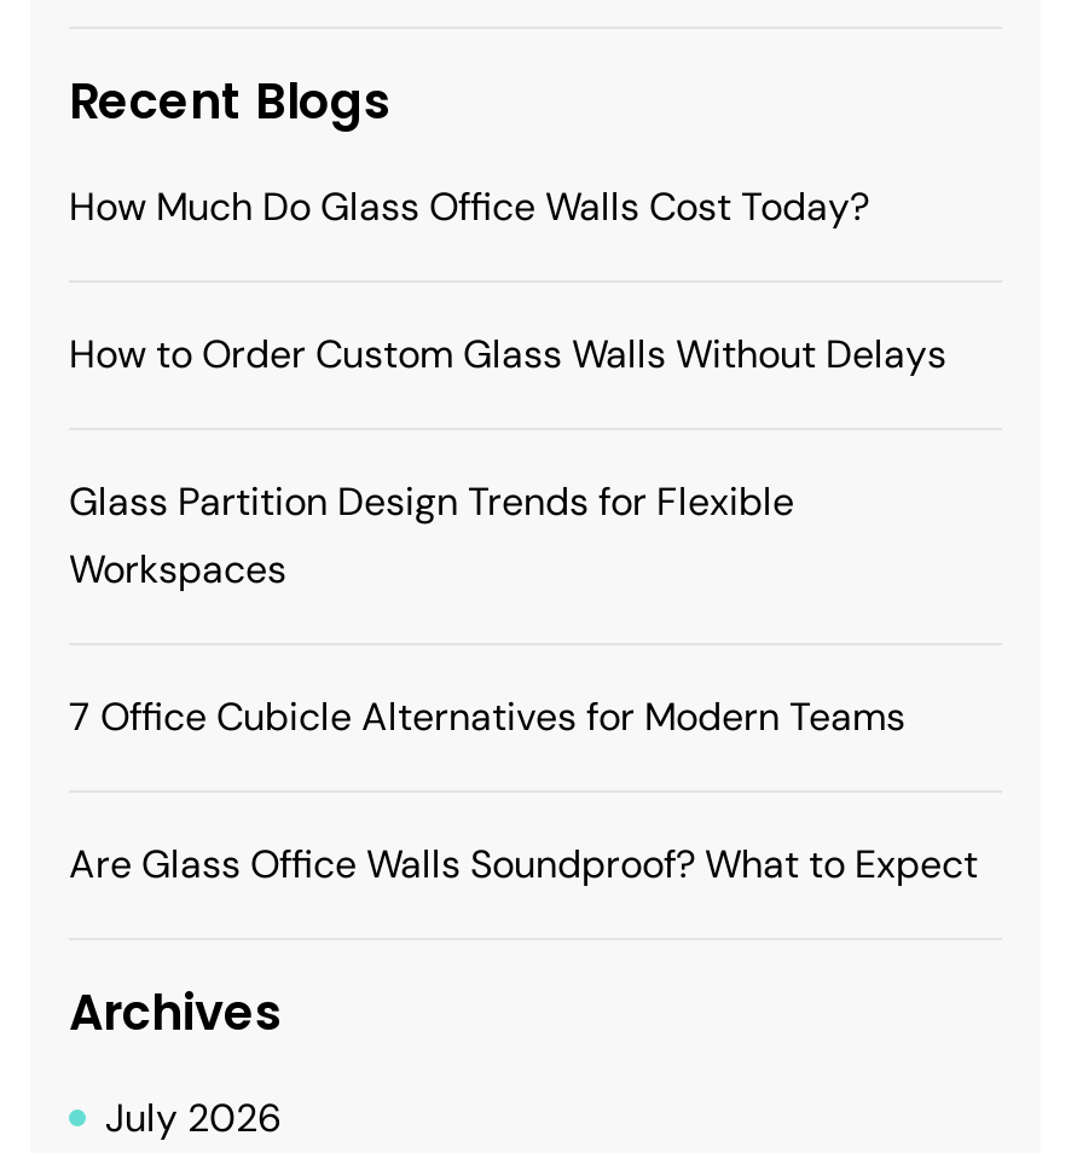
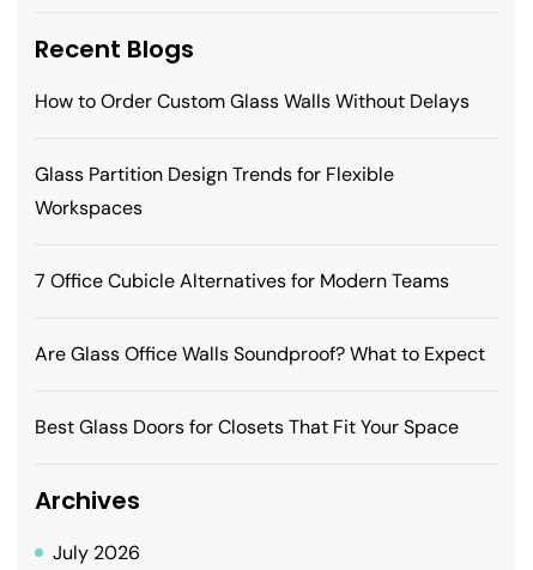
- How Much Do Glass Office Walls Cost Today?

moved up: How to Order Custom Glass Walls Without Delays | Glass Partition Design Trends for Flexible | Workspaces | 7 Office Cubicle Alternatives for Modern Teams | Are Glass Office Walls Soundproof? What to Expect

+ Best Glass Doors for Closets That Fit Your Space
